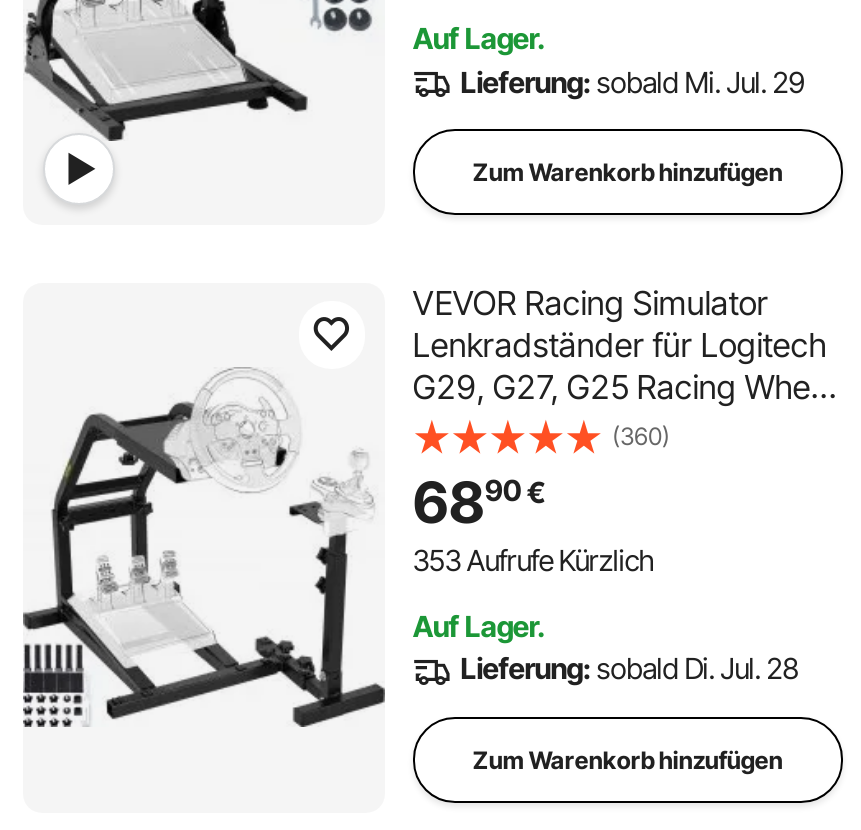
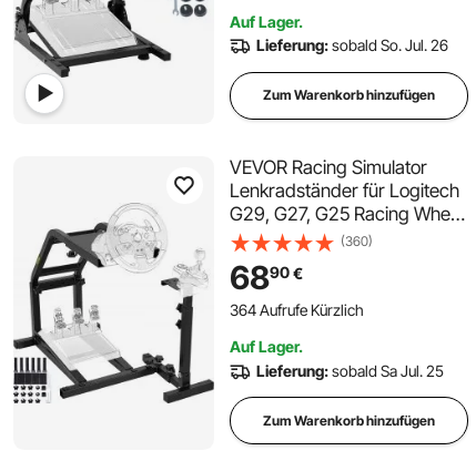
- Lieferung: sobald Mi. Jul. 29
+ Lieferung: sobald So. Jul. 26

- 353 Aufrufe Kürzlich
+ 364 Aufrufe Kürzlich

- Lieferung: sobald Di. Jul. 28
+ Lieferung: sobald Sa Jul. 25
